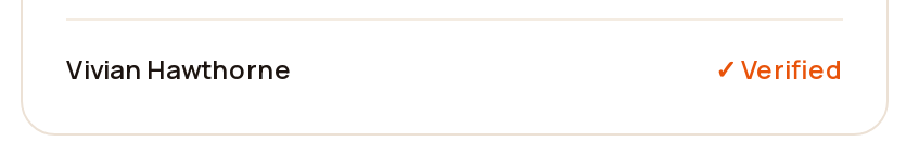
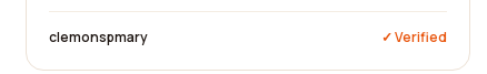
- Vivian Hawthorne
+ clemonspmary
